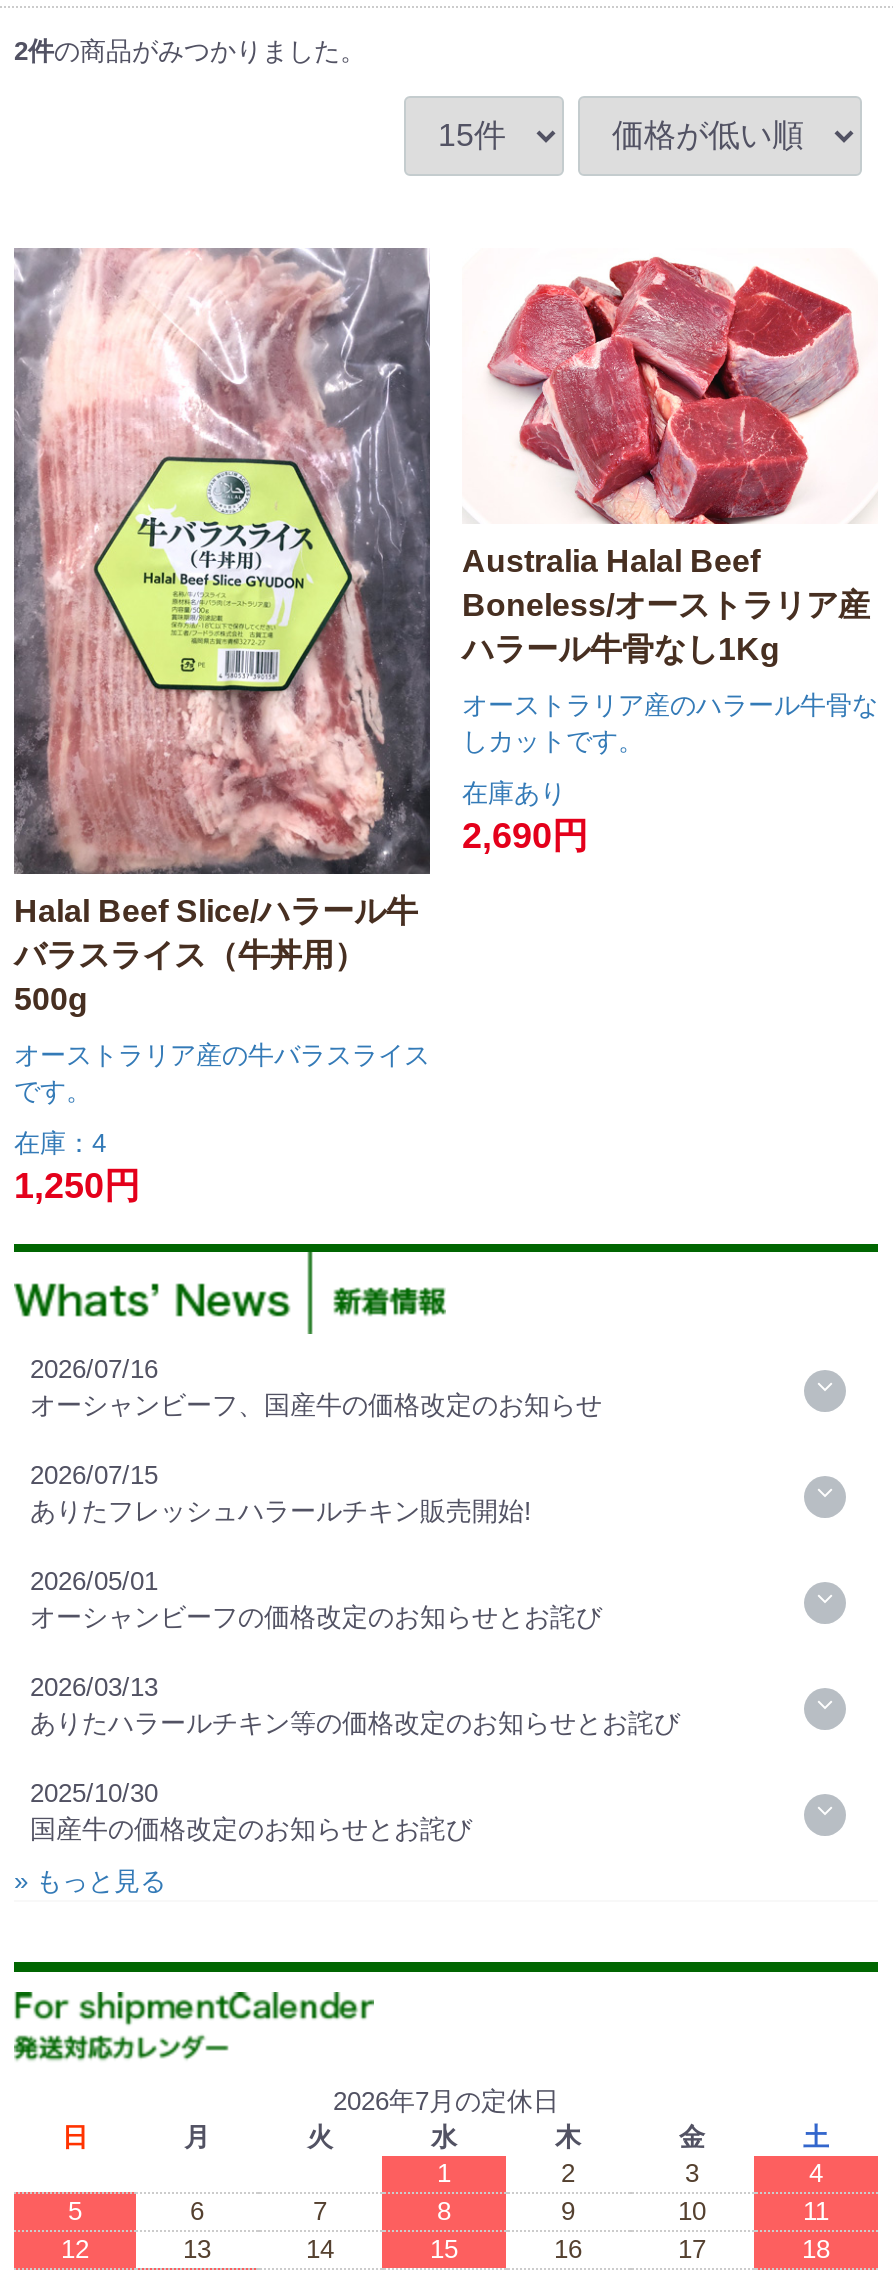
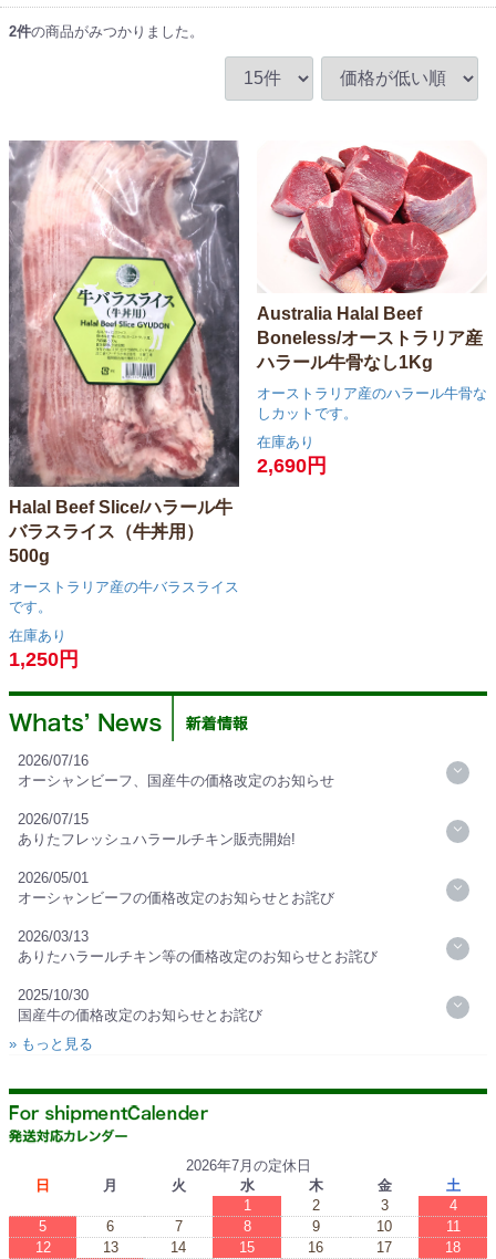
- 在庫：4
+ 在庫あり
